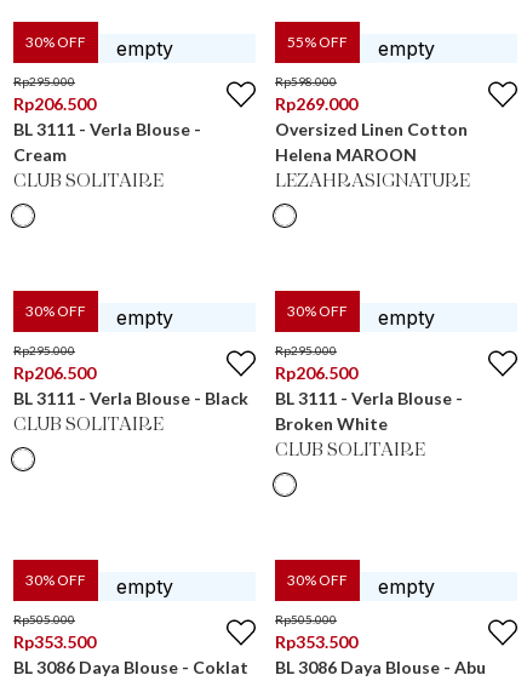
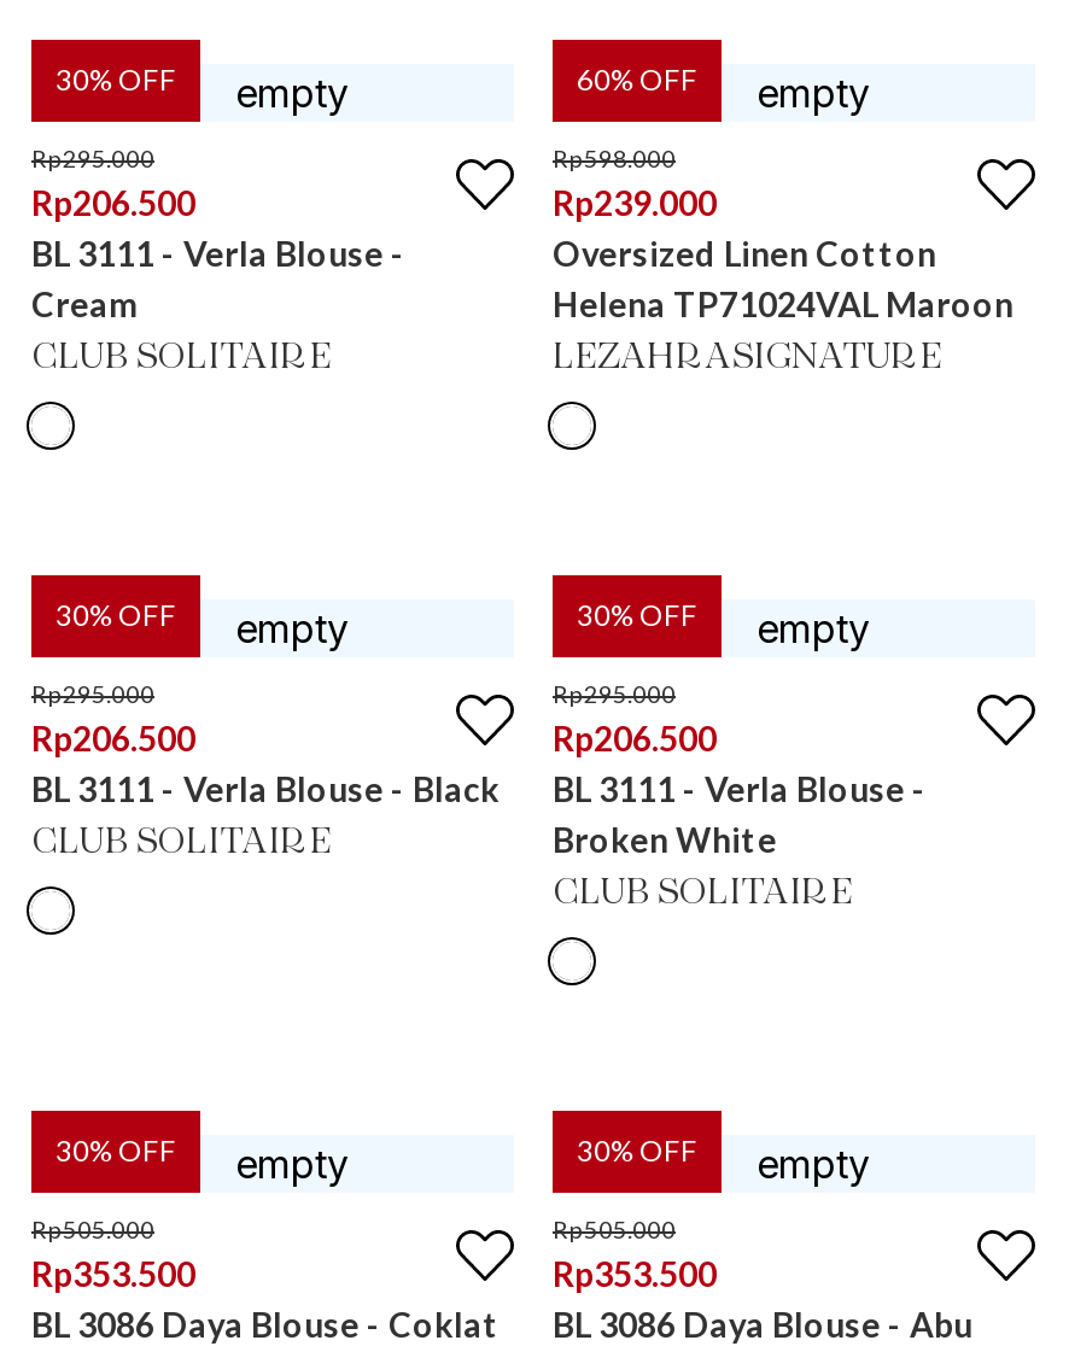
- 55% OFF
+ 60% OFF

- Rp269.000
+ Rp239.000

- Helena MAROON
+ Helena TP71024VAL Maroon
